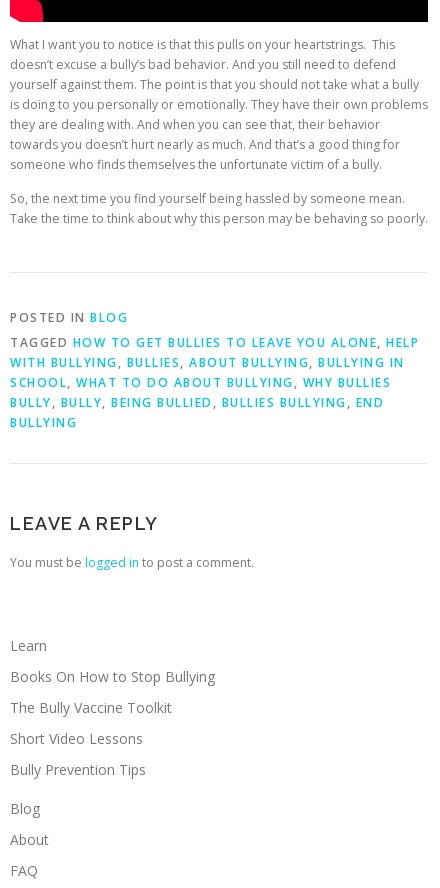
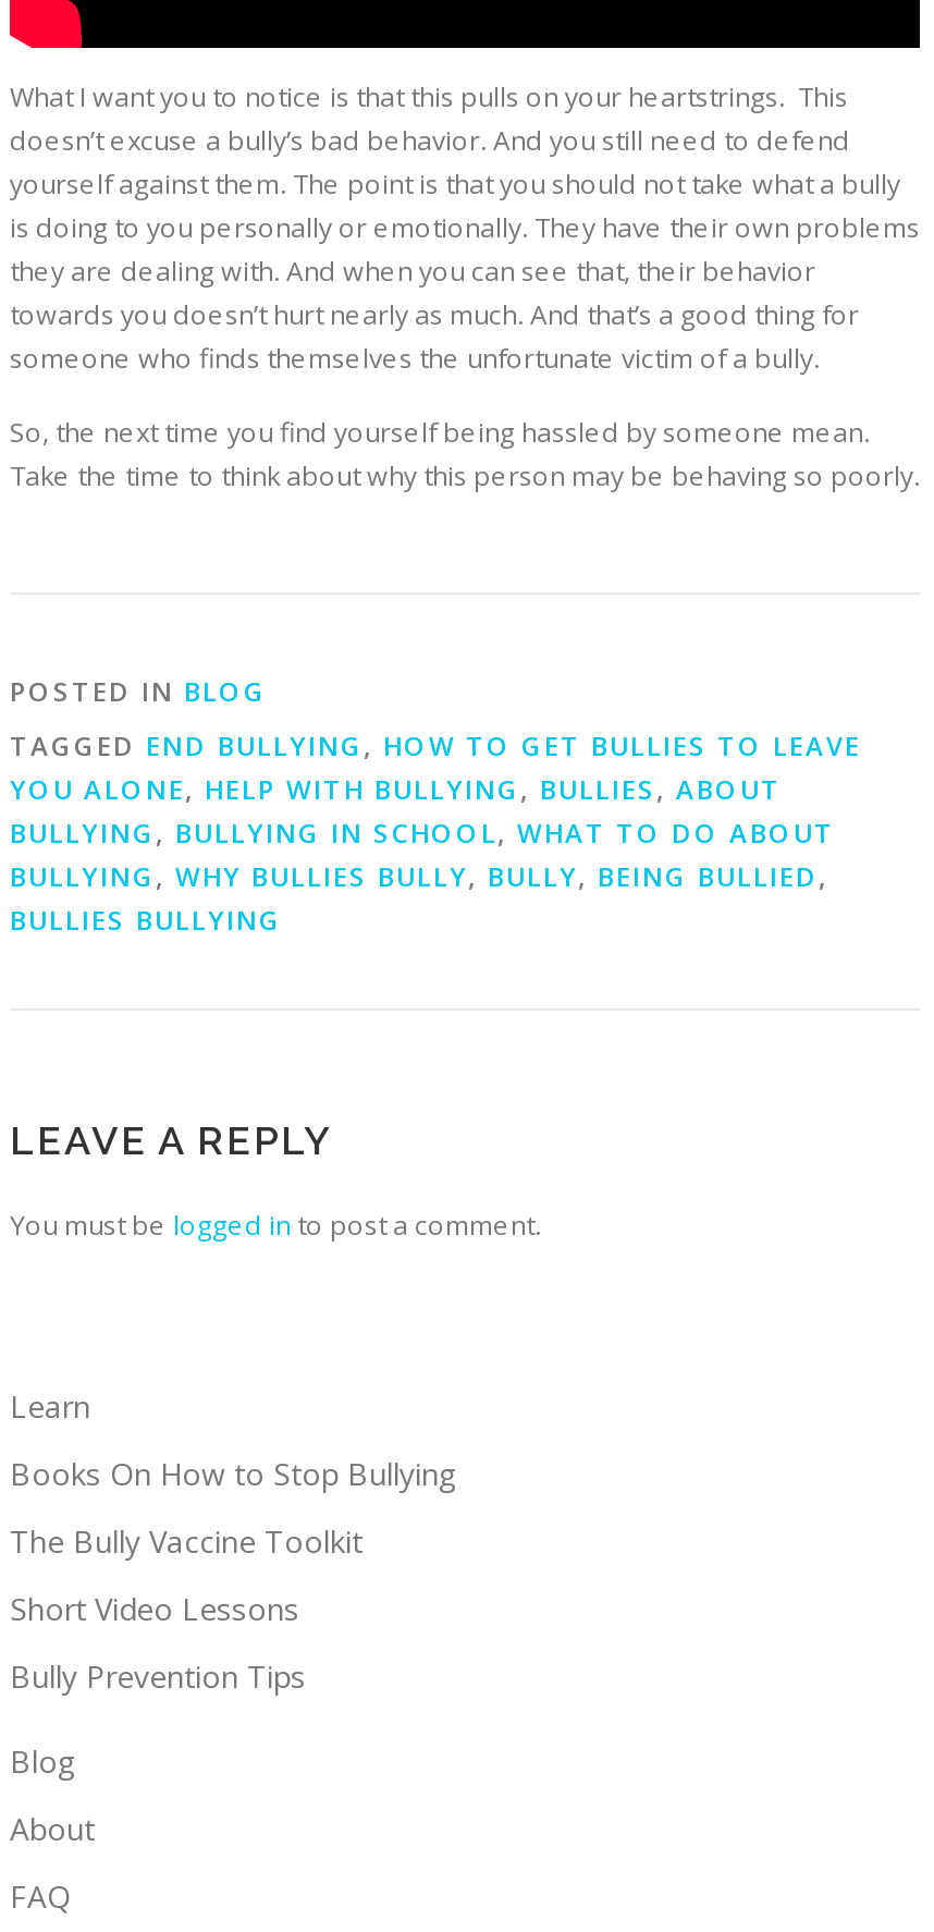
- TAGGED HOW TO GET BULLIES TO LEAVE YOU ALONE, HELP
- WITH BULLYING, BULLIES, ABOUT BULLYING, BULLYING IN
- SCHOOL, WHAT TO DO ABOUT BULLYING, WHY BULLIES
- BULLY, BULLY, BEING BULLIED, BULLIES BULLYING, END
- BULLYING
+ TAGGED END BULLYING, HOW TO GET BULLIES TO LEAVE
+ YOU ALONE, HELP WITH BULLYING, BULLIES, ABOUT
+ BULLYING, BULLYING IN SCHOOL, WHAT TO DO ABOUT
+ BULLYING, WHY BULLIES BULLY, BULLY, BEING BULLIED,
+ BULLIES BULLYING
